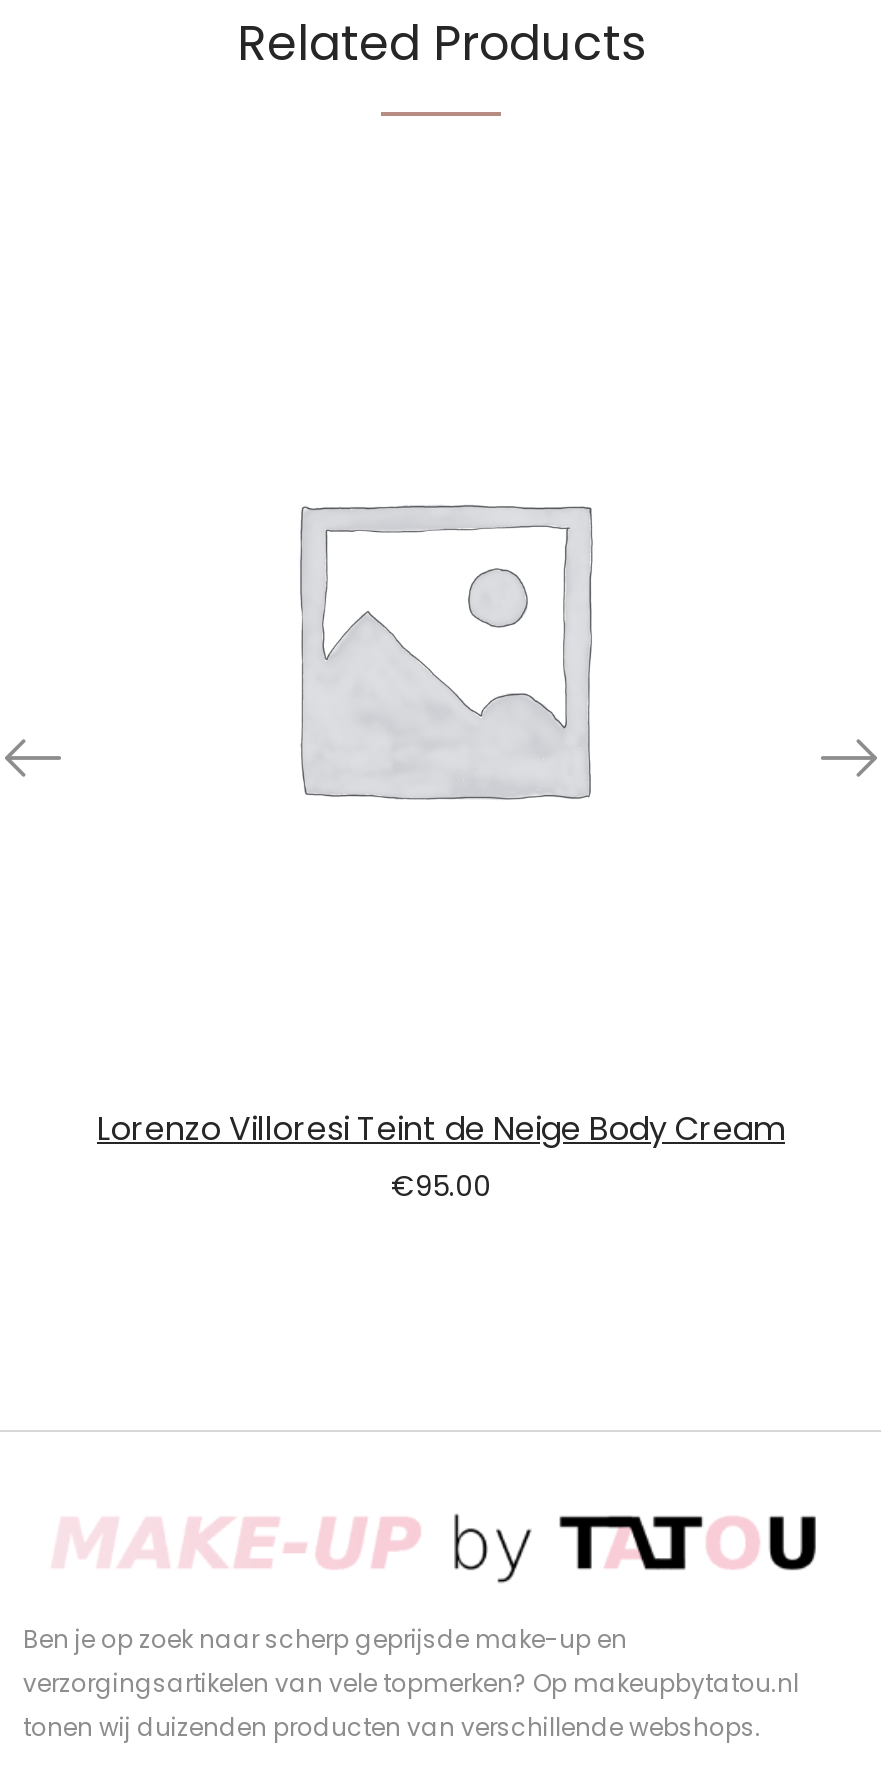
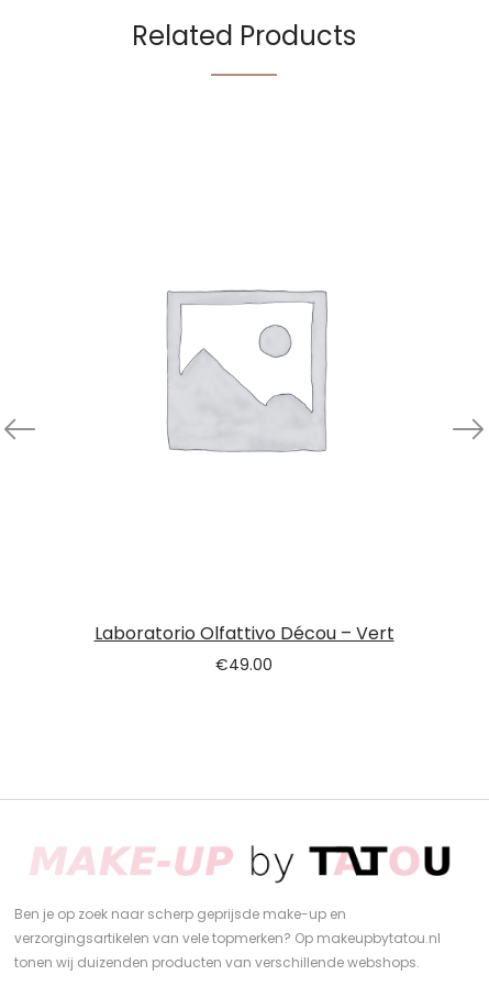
- Lorenzo Villoresi Teint de Neige Body Cream
- €95.00
+ Laboratorio Olfattivo Décou – Vert
+ €49.00
